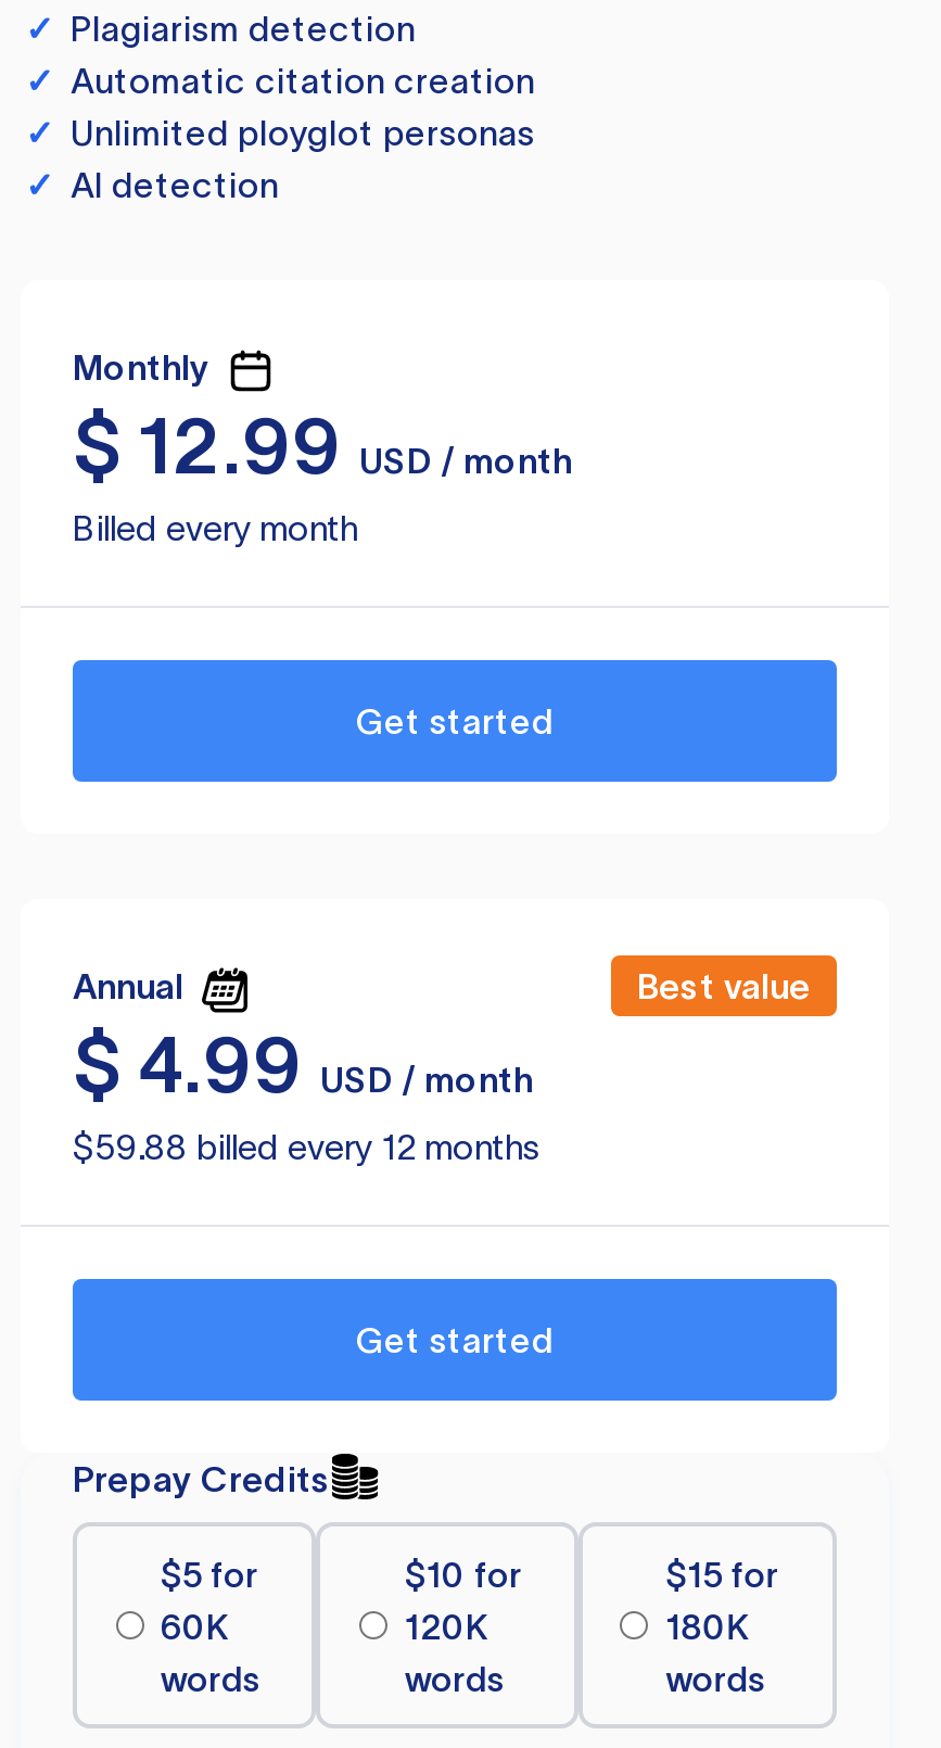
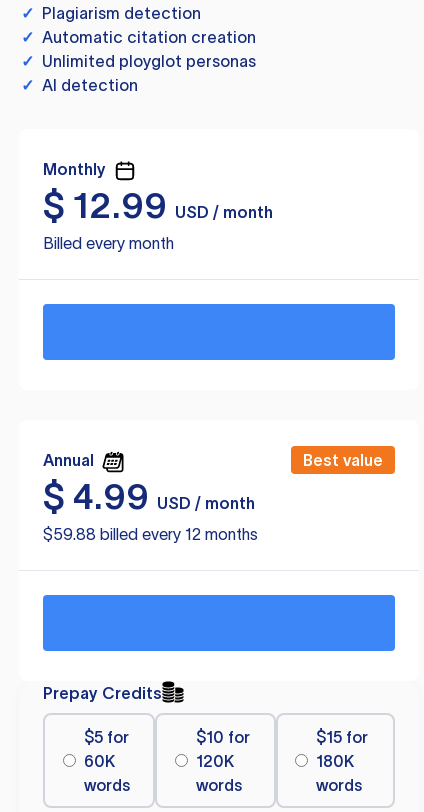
- Get started

- Get started
